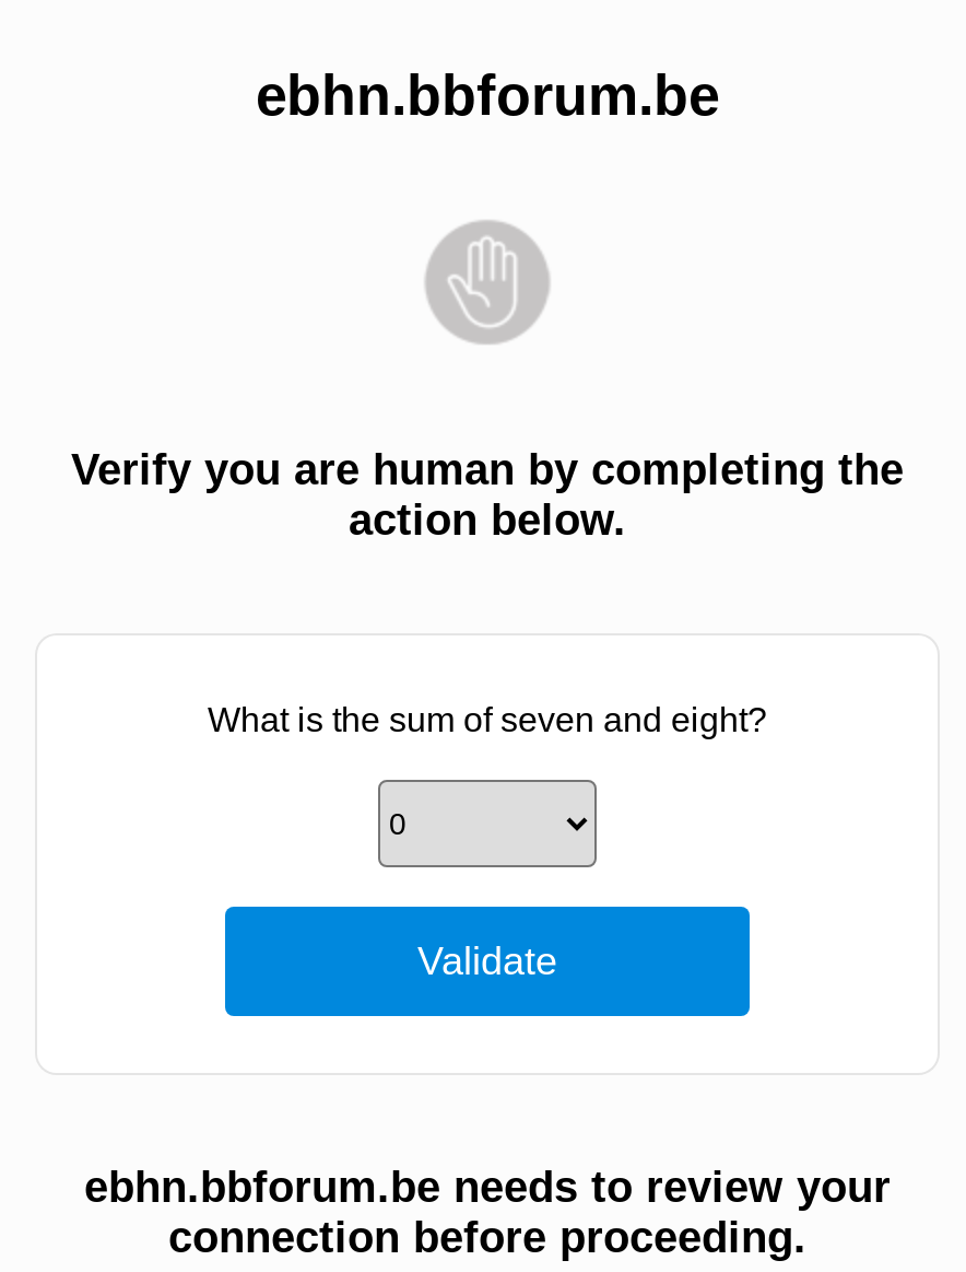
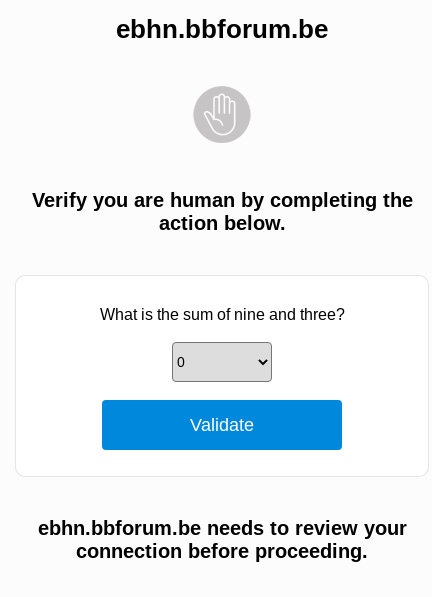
- What is the sum of seven and eight?
+ What is the sum of nine and three?
